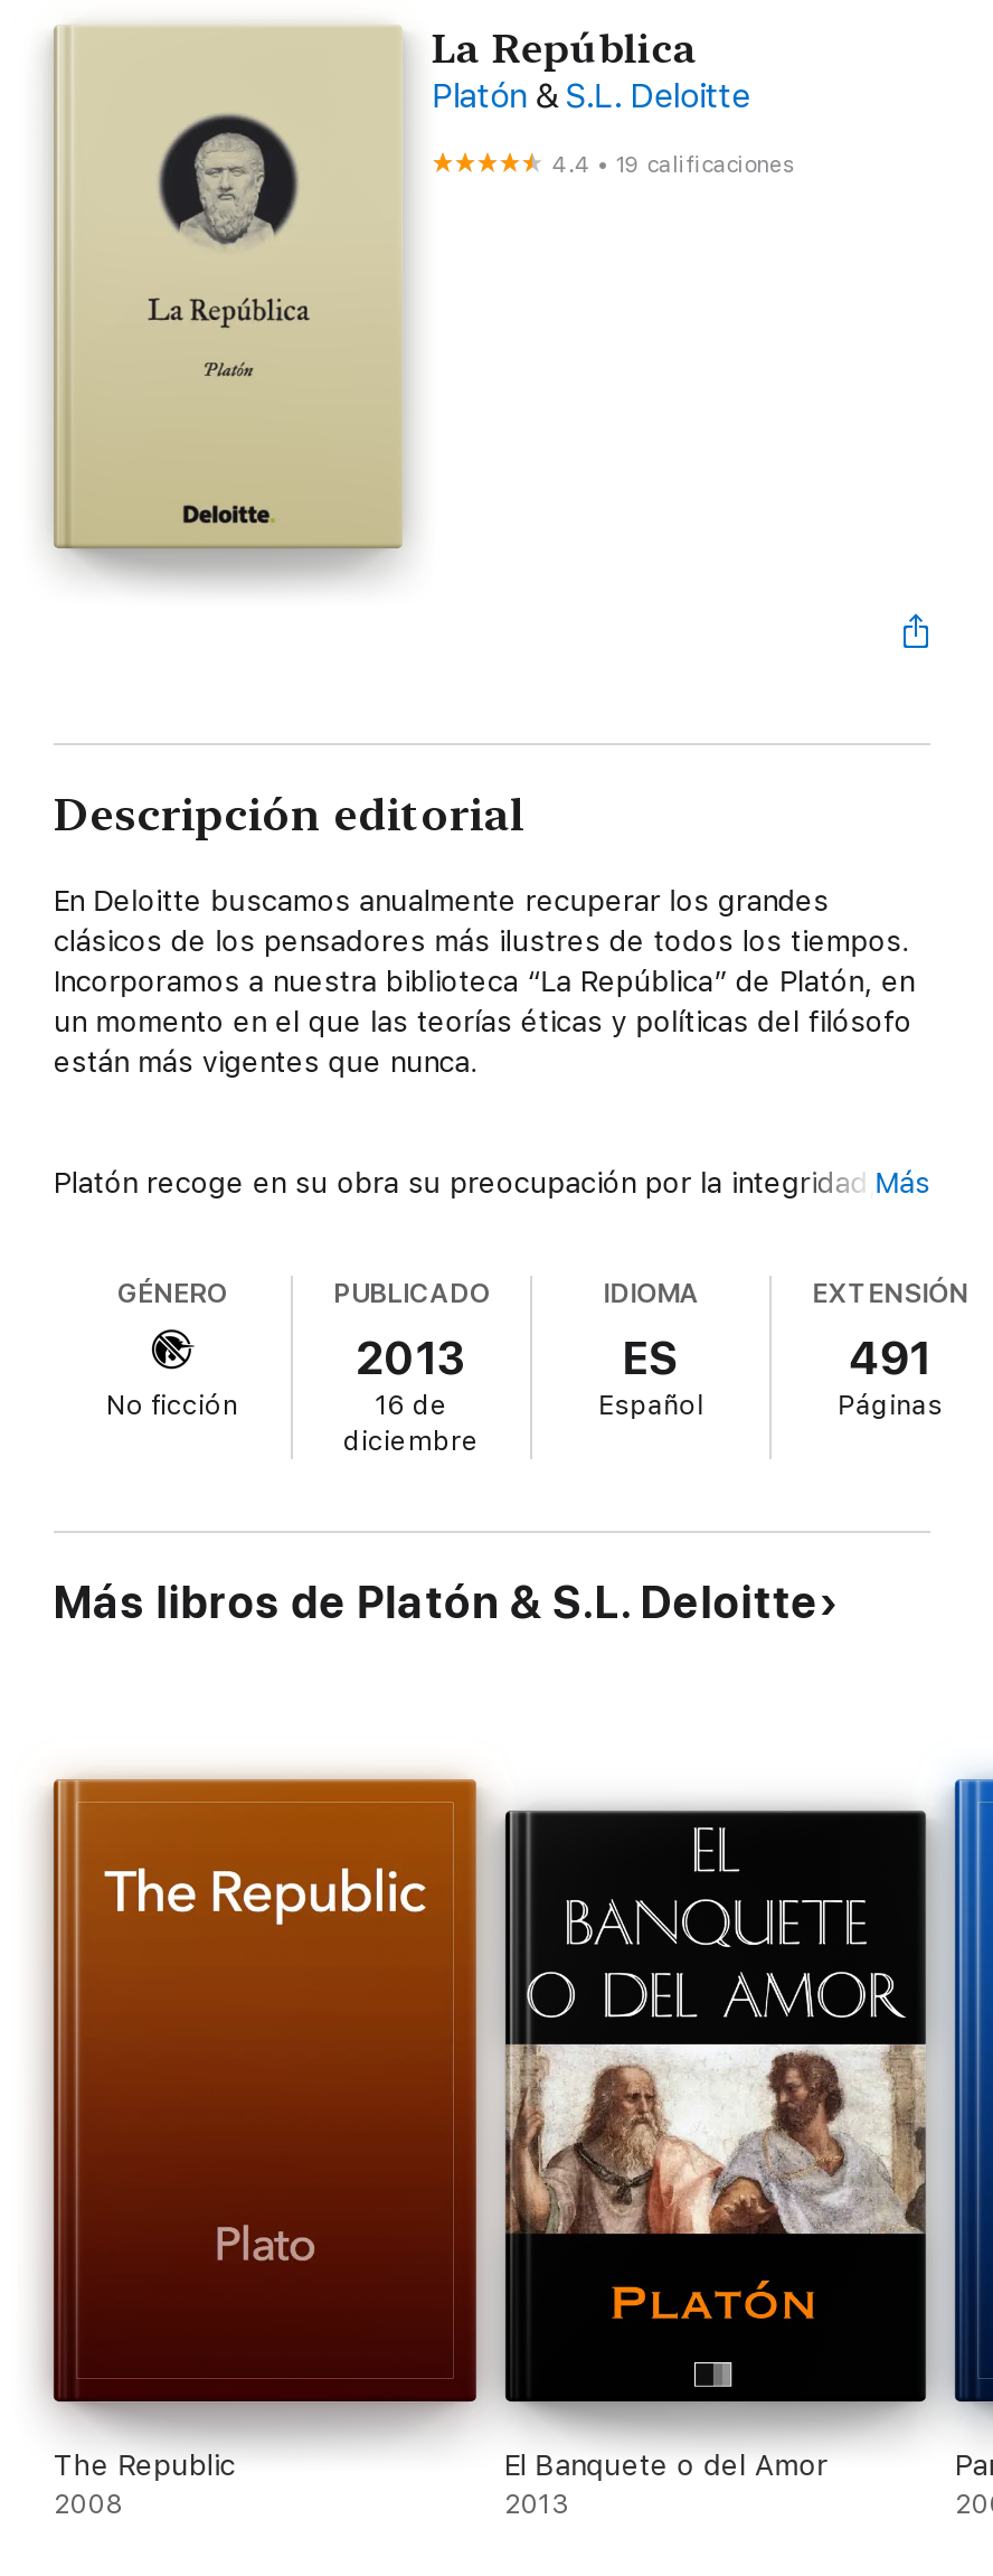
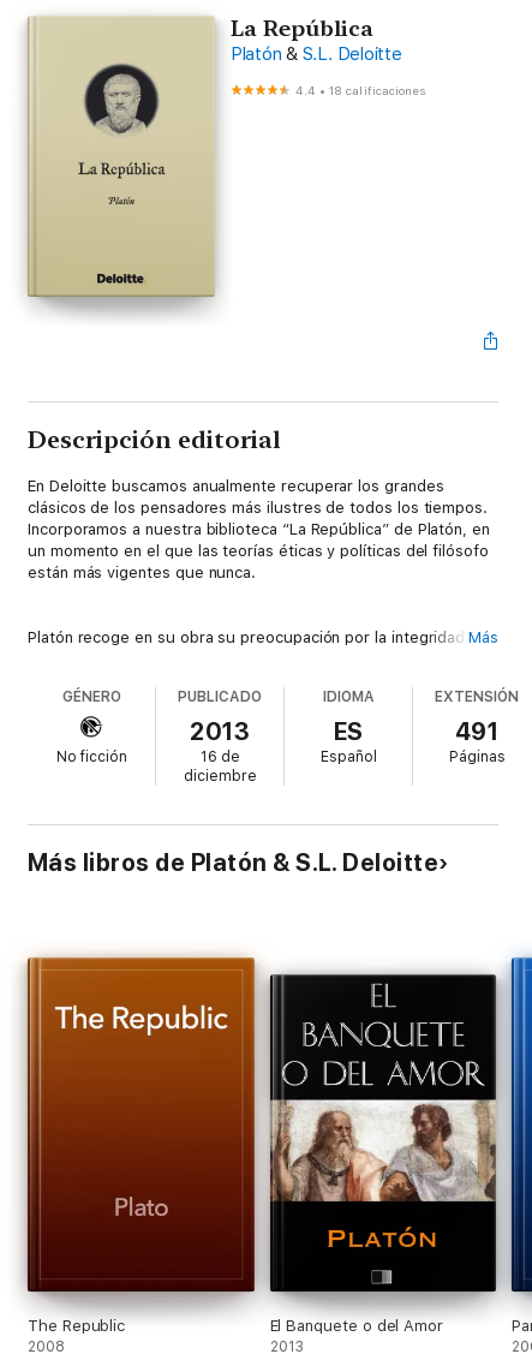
- 4.4 • 19 calificaciones
+ 4.4 • 18 calificaciones
